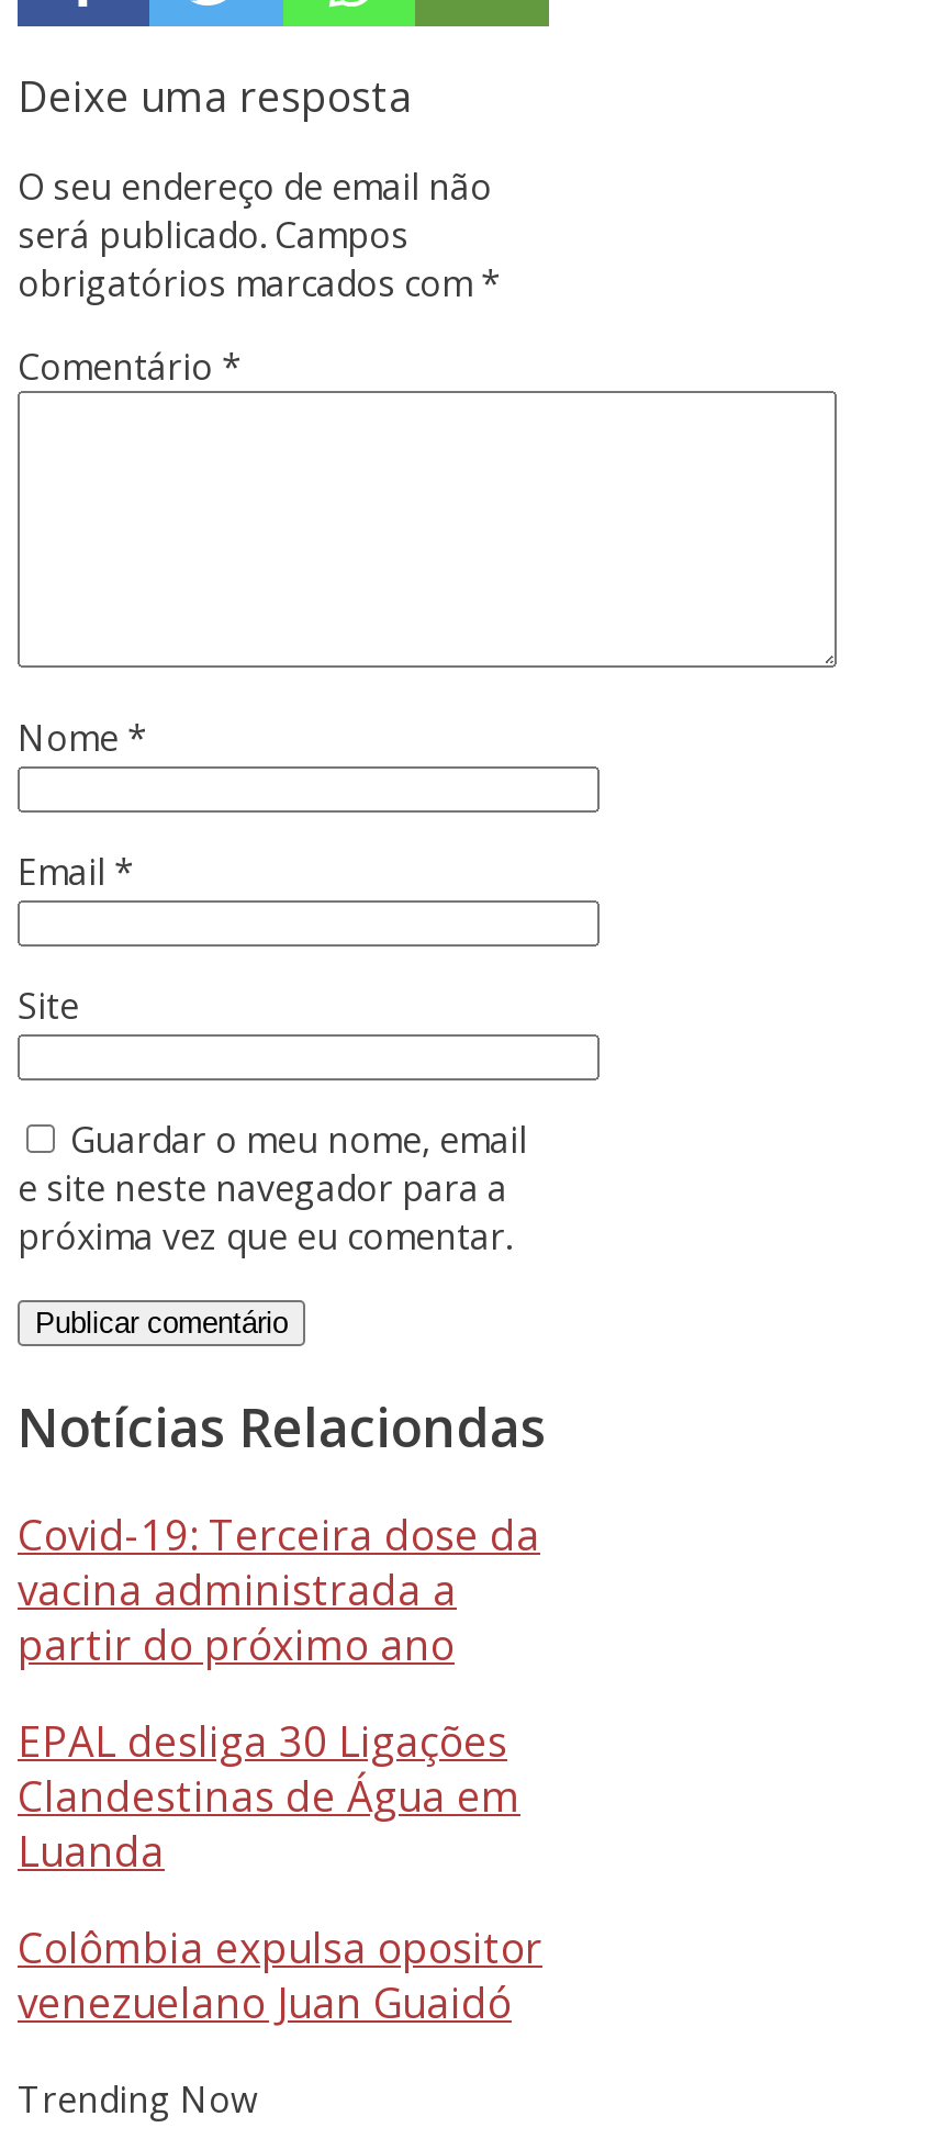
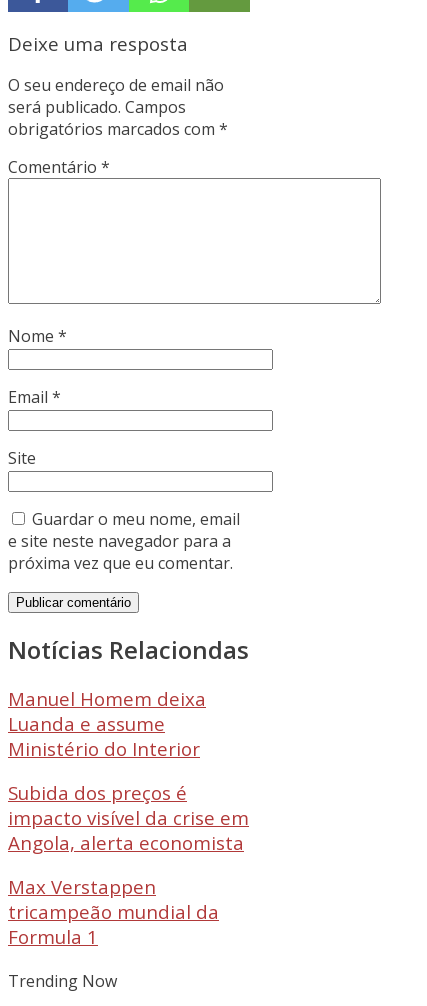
- Covid-19: Terceira dose da
- vacina administrada a
- partir do próximo ano
+ Manuel Homem deixa
+ Luanda e assume
+ Ministério do Interior

- EPAL desliga 30 Ligações
- Clandestinas de Água em
- Luanda
+ Subida dos preços é
+ impacto visível da crise em
+ Angola, alerta economista

- Colômbia expulsa opositor
- venezuelano Juan Guaidó
+ Max Verstappen
+ tricampeão mundial da
+ Formula 1
